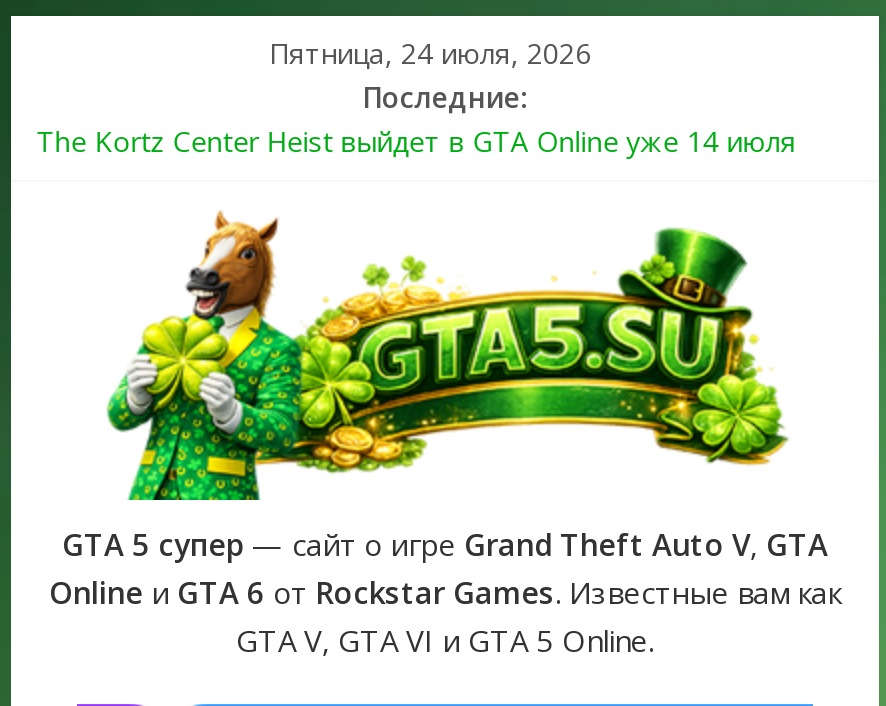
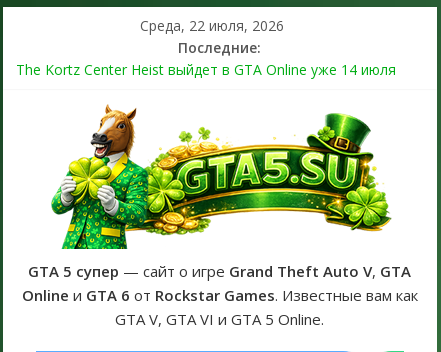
- Пятница, 24 июля, 2026
+ Среда, 22 июля, 2026
